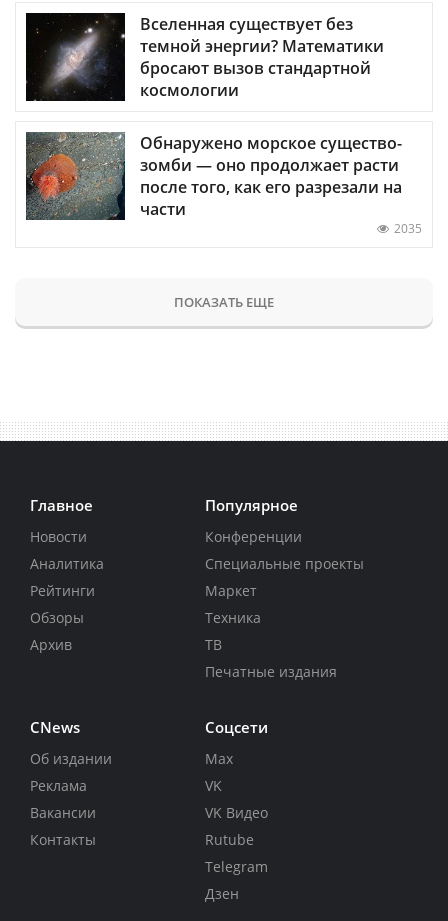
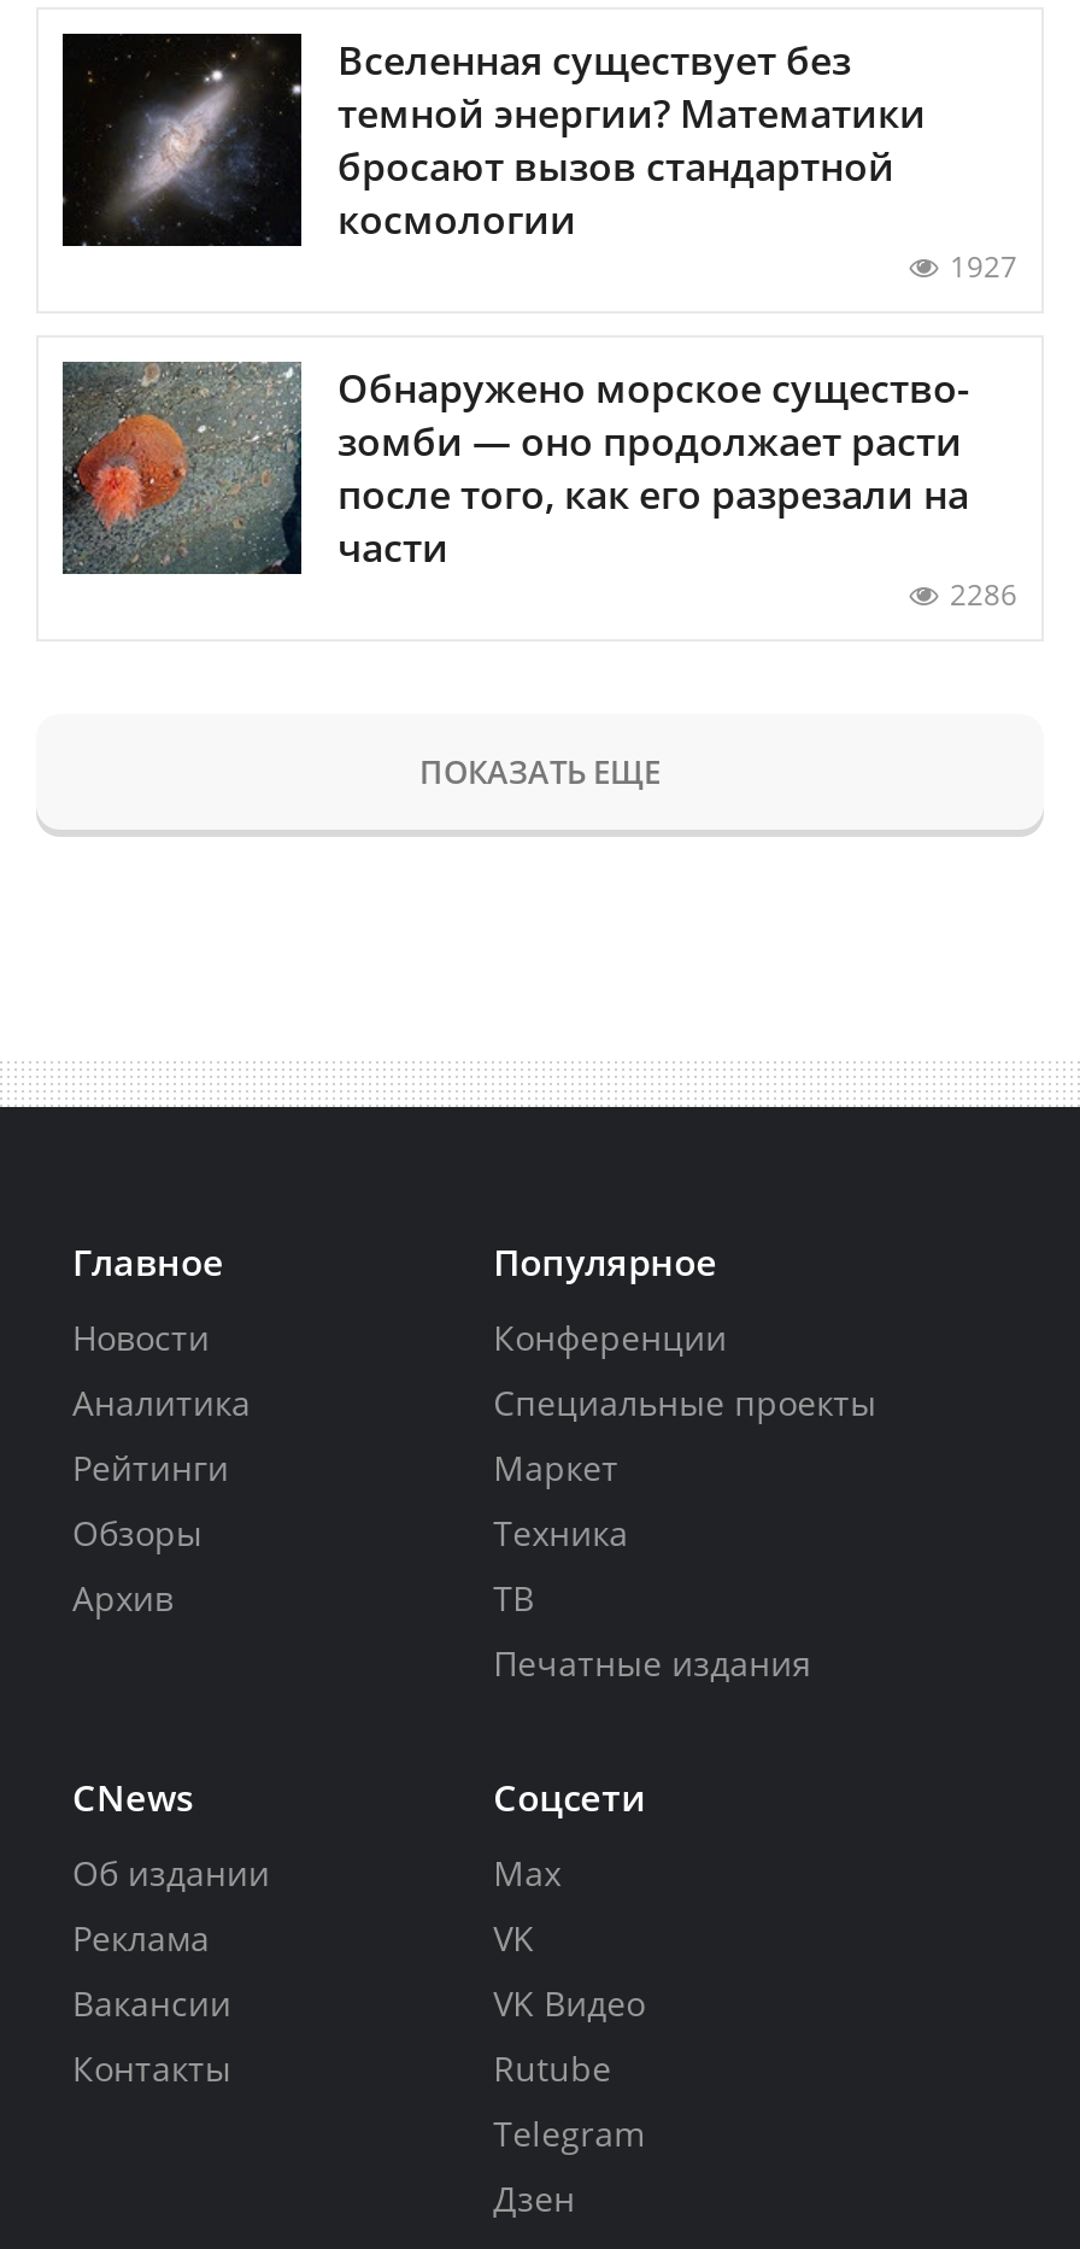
+ 1927

- 2035
+ 2286
